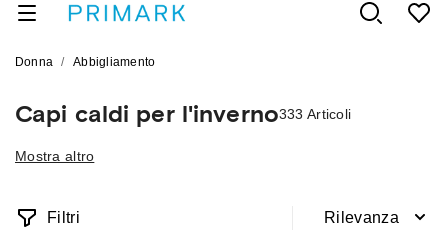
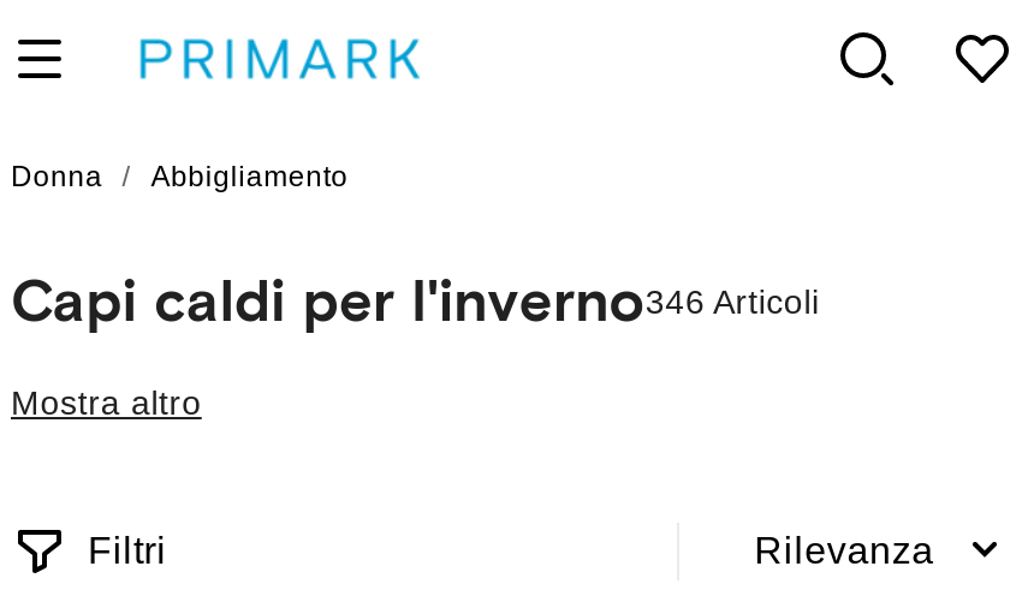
- Capi caldi per l'inverno333 Articoli
+ Capi caldi per l'inverno346 Articoli
